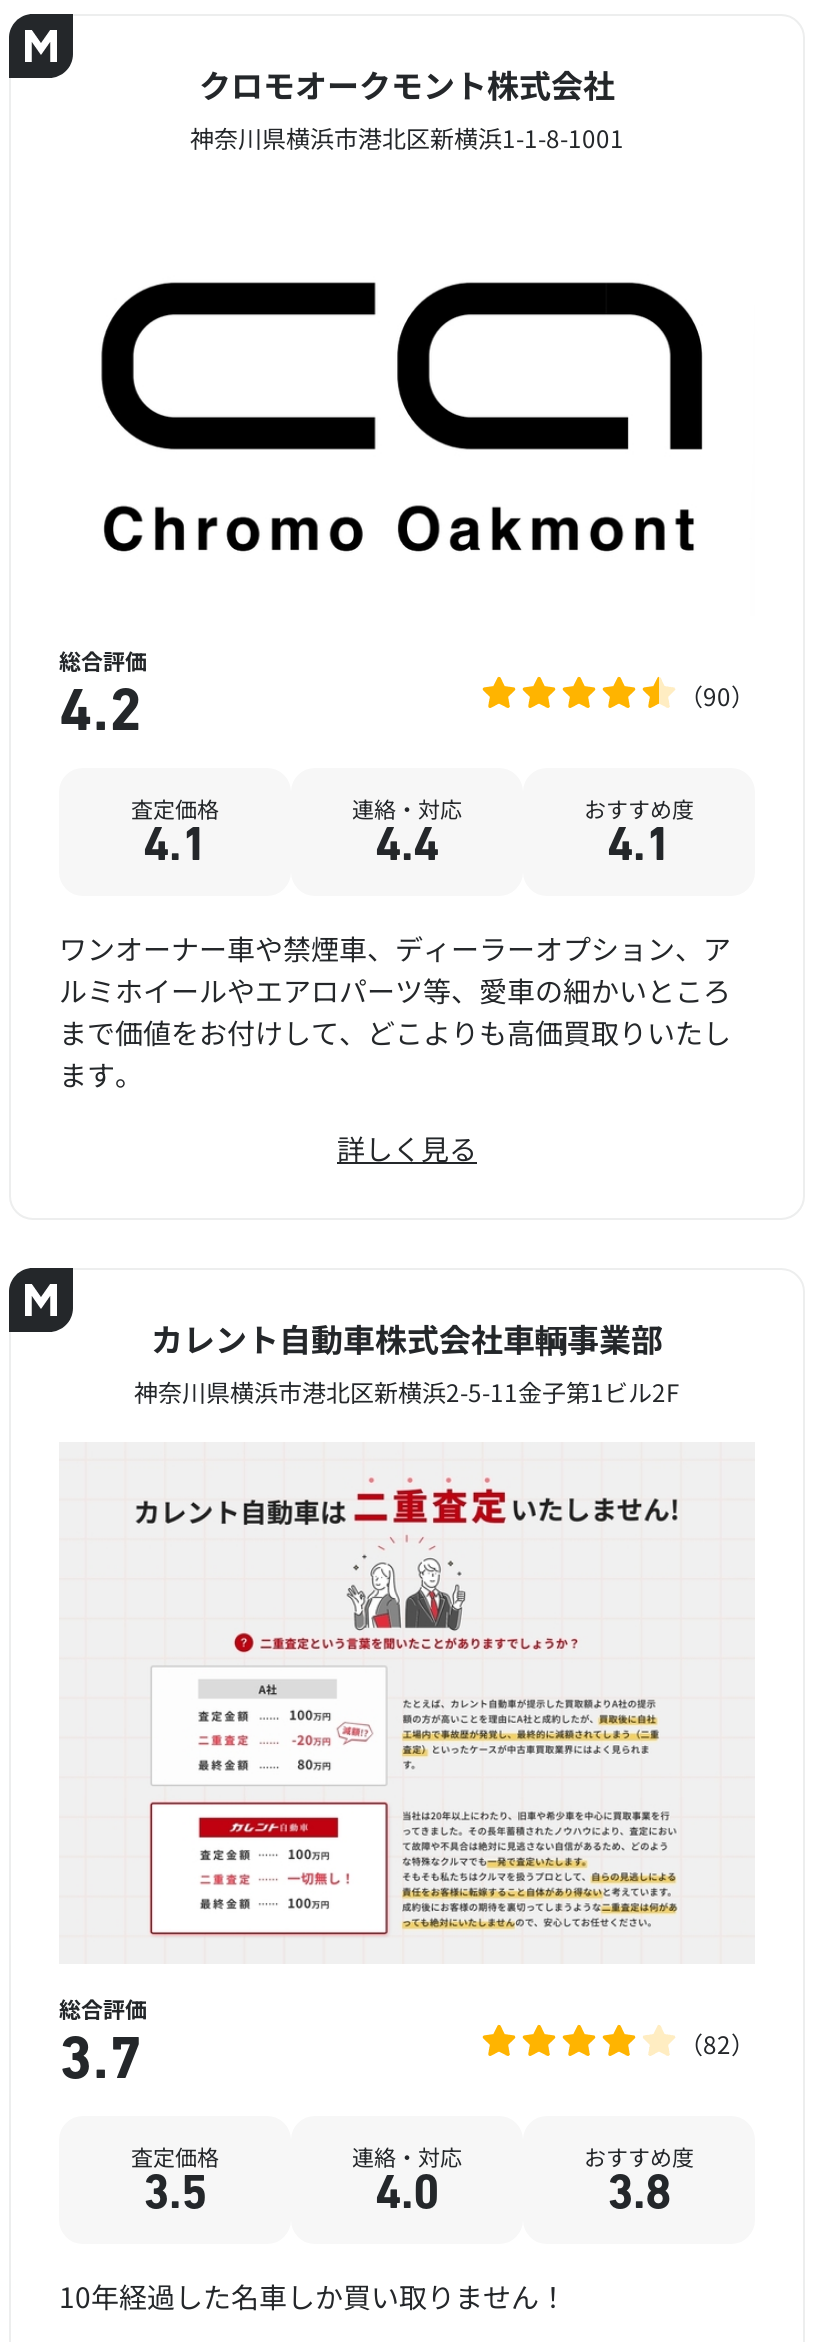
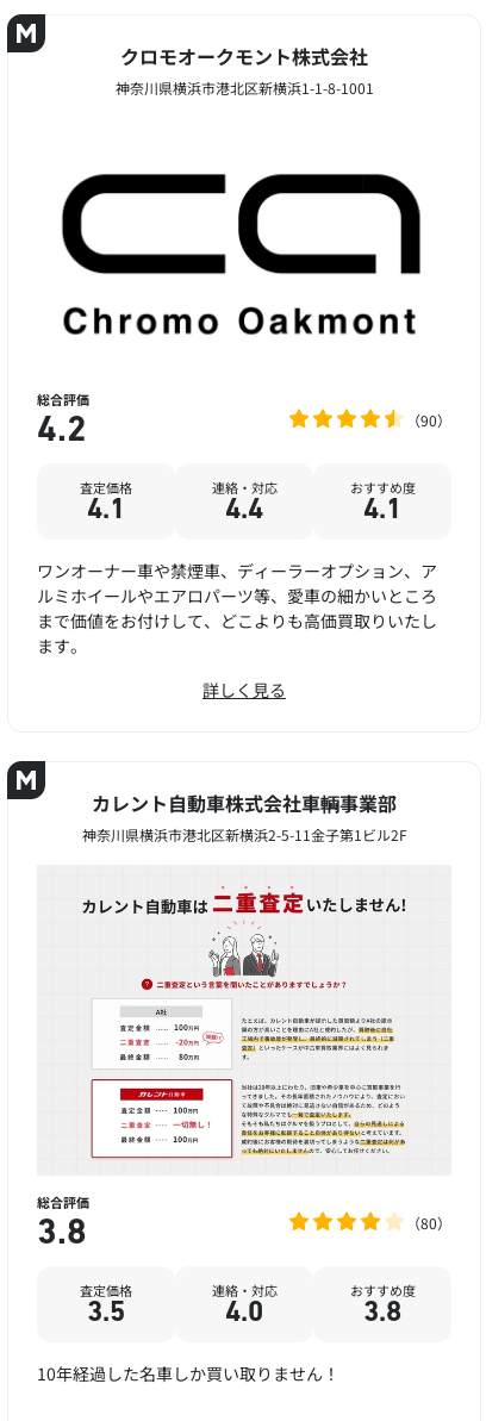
- 3.7
+ 3.8

- 82
+ 80
